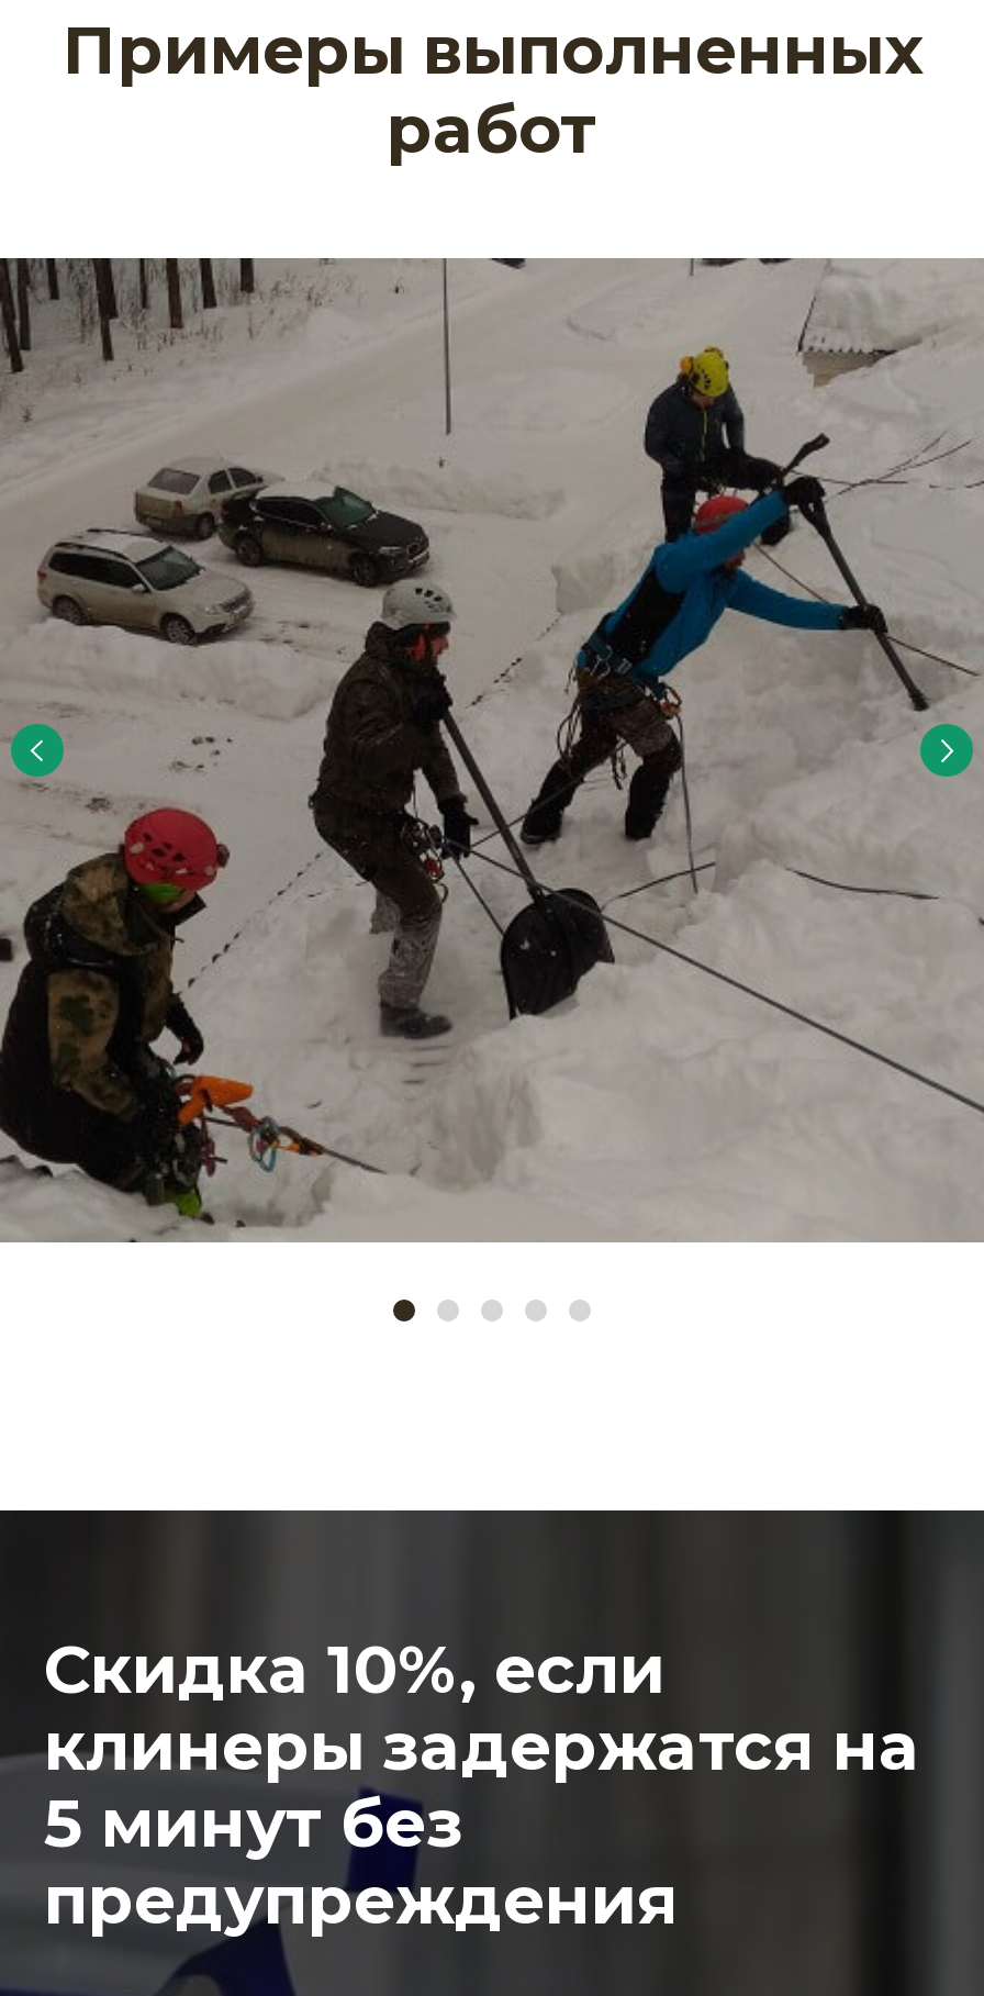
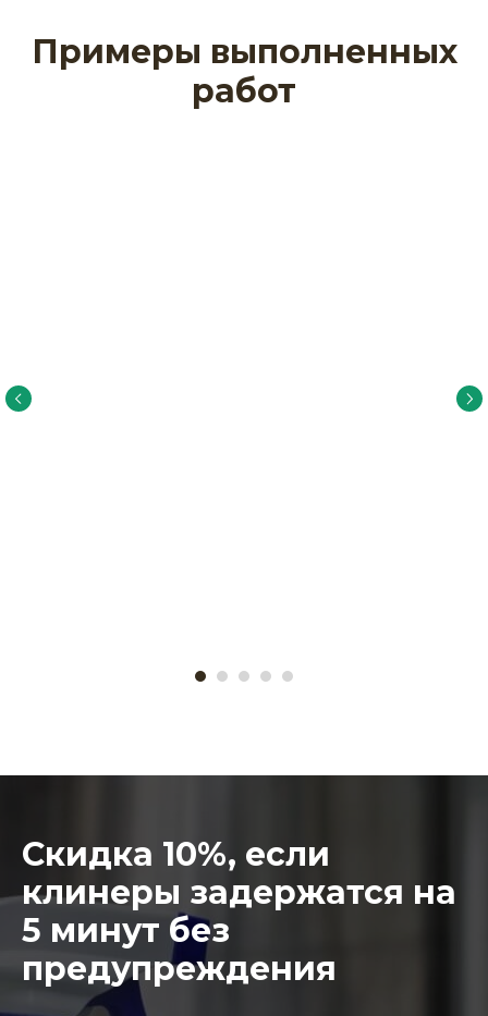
- [image]
